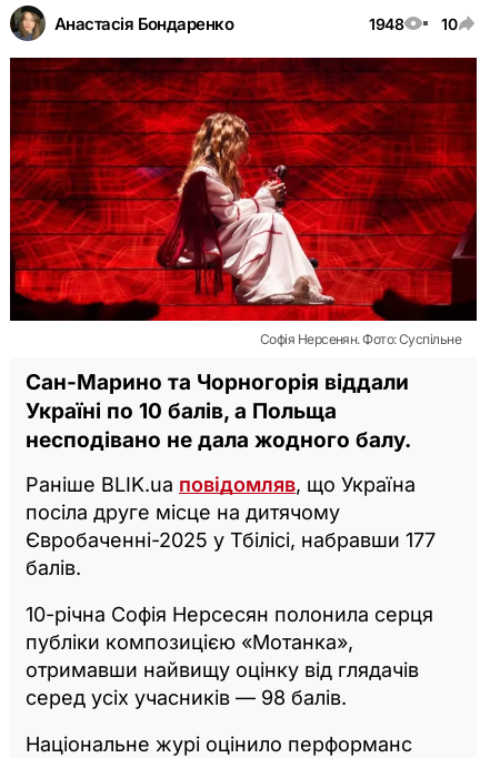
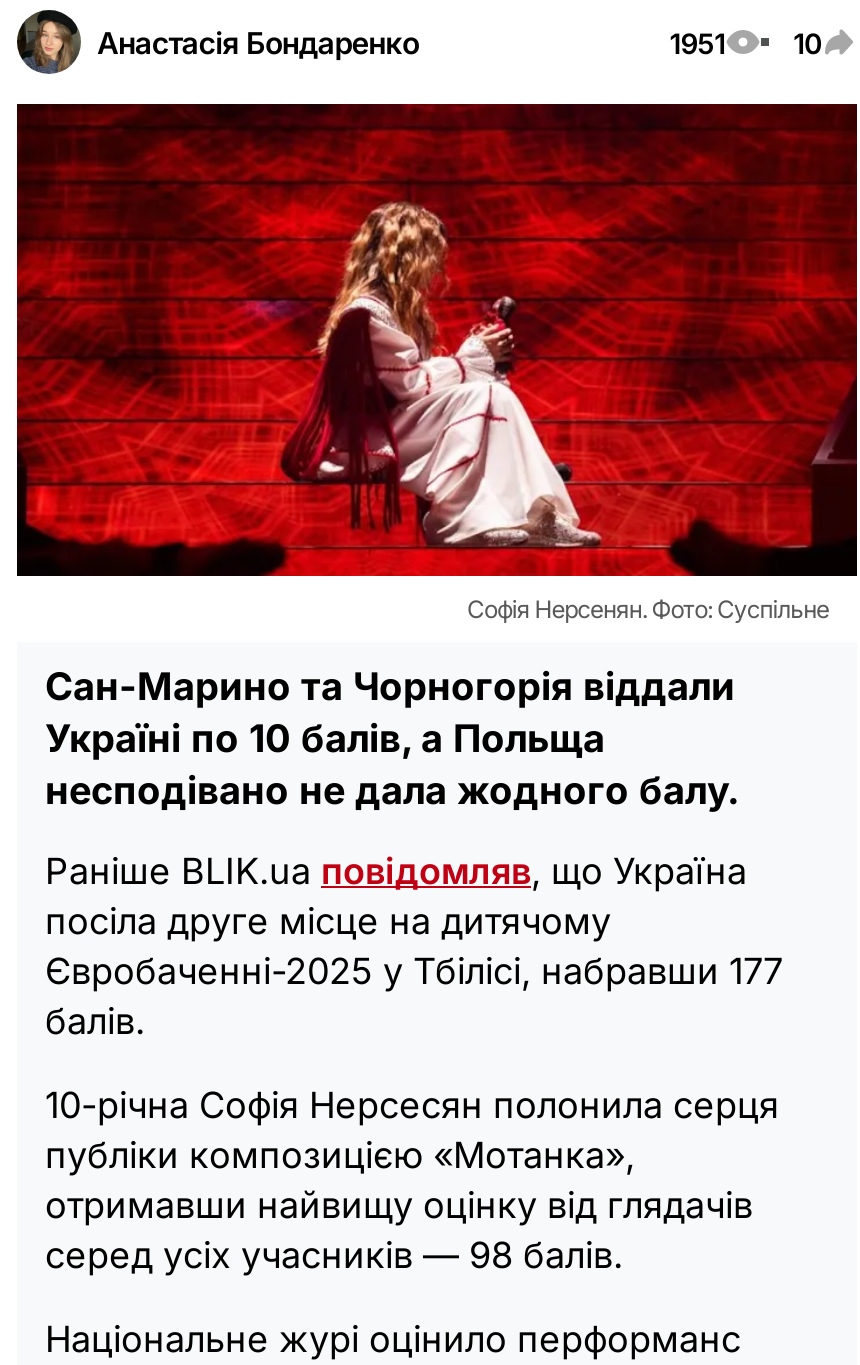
- 1948 10
+ 1951 10
